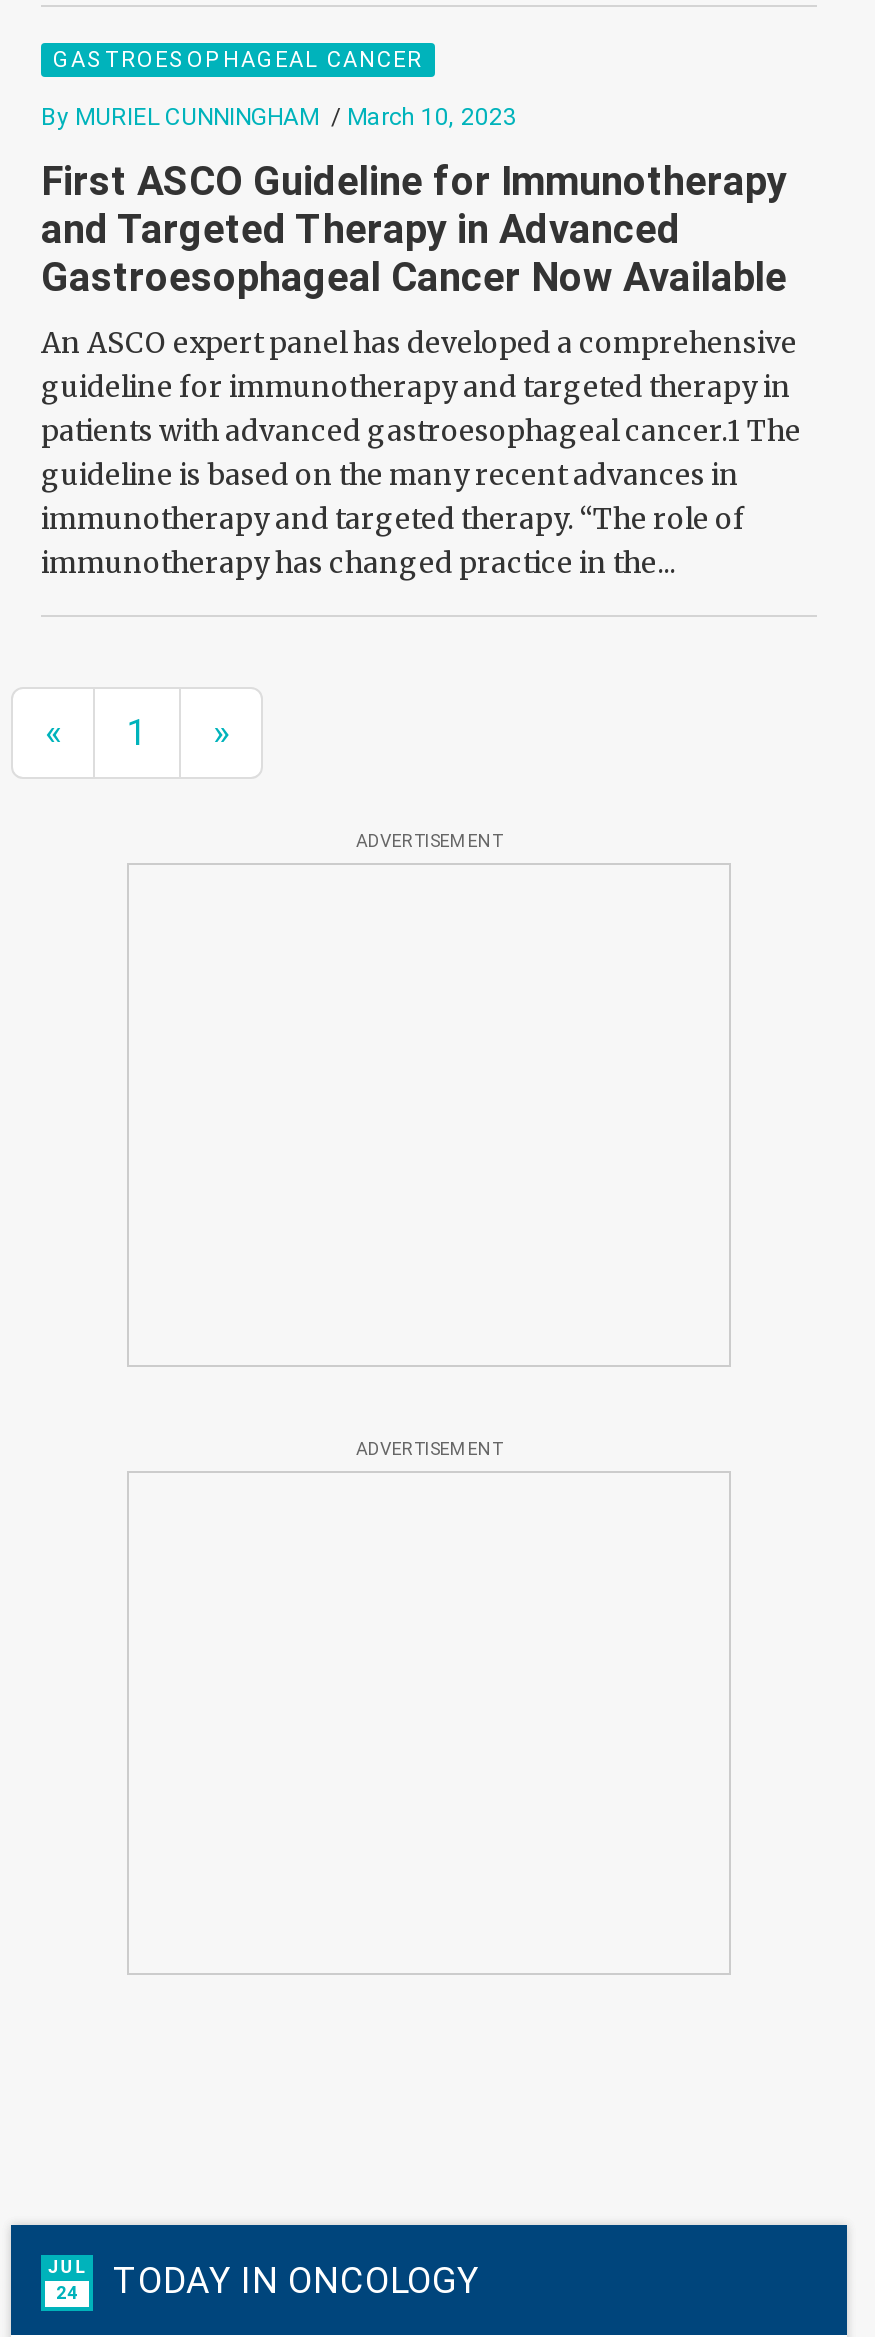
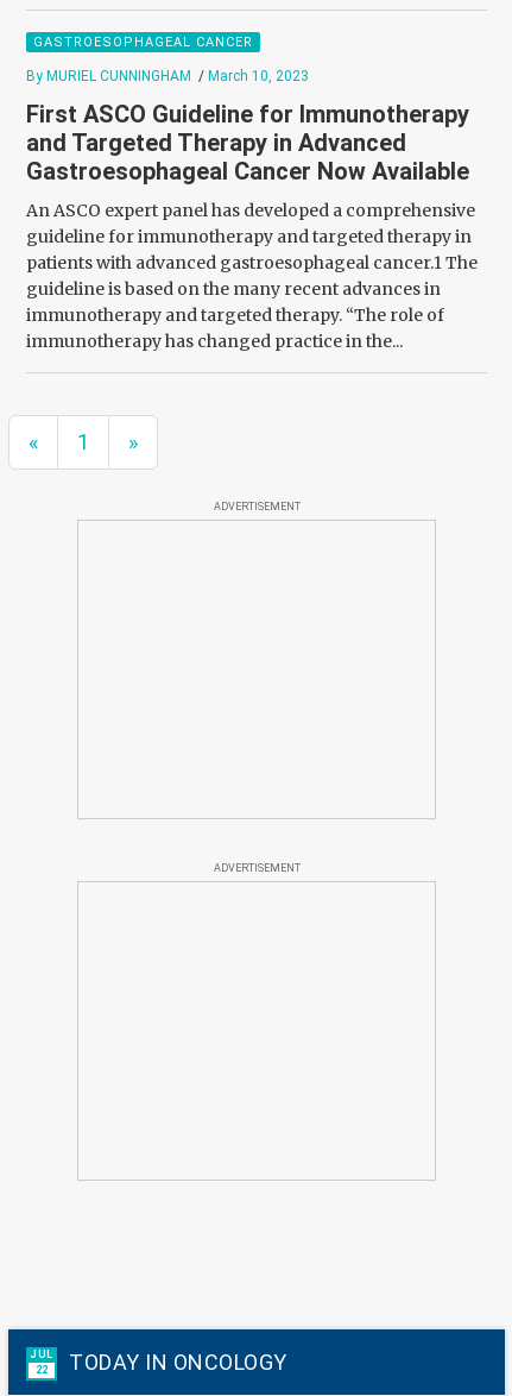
- JUL 24 TODAY IN ONCOLOGY
+ JUL 22 TODAY IN ONCOLOGY
